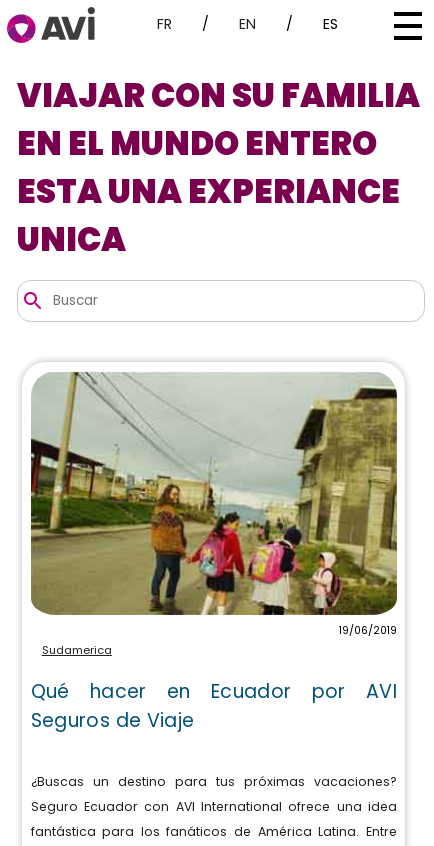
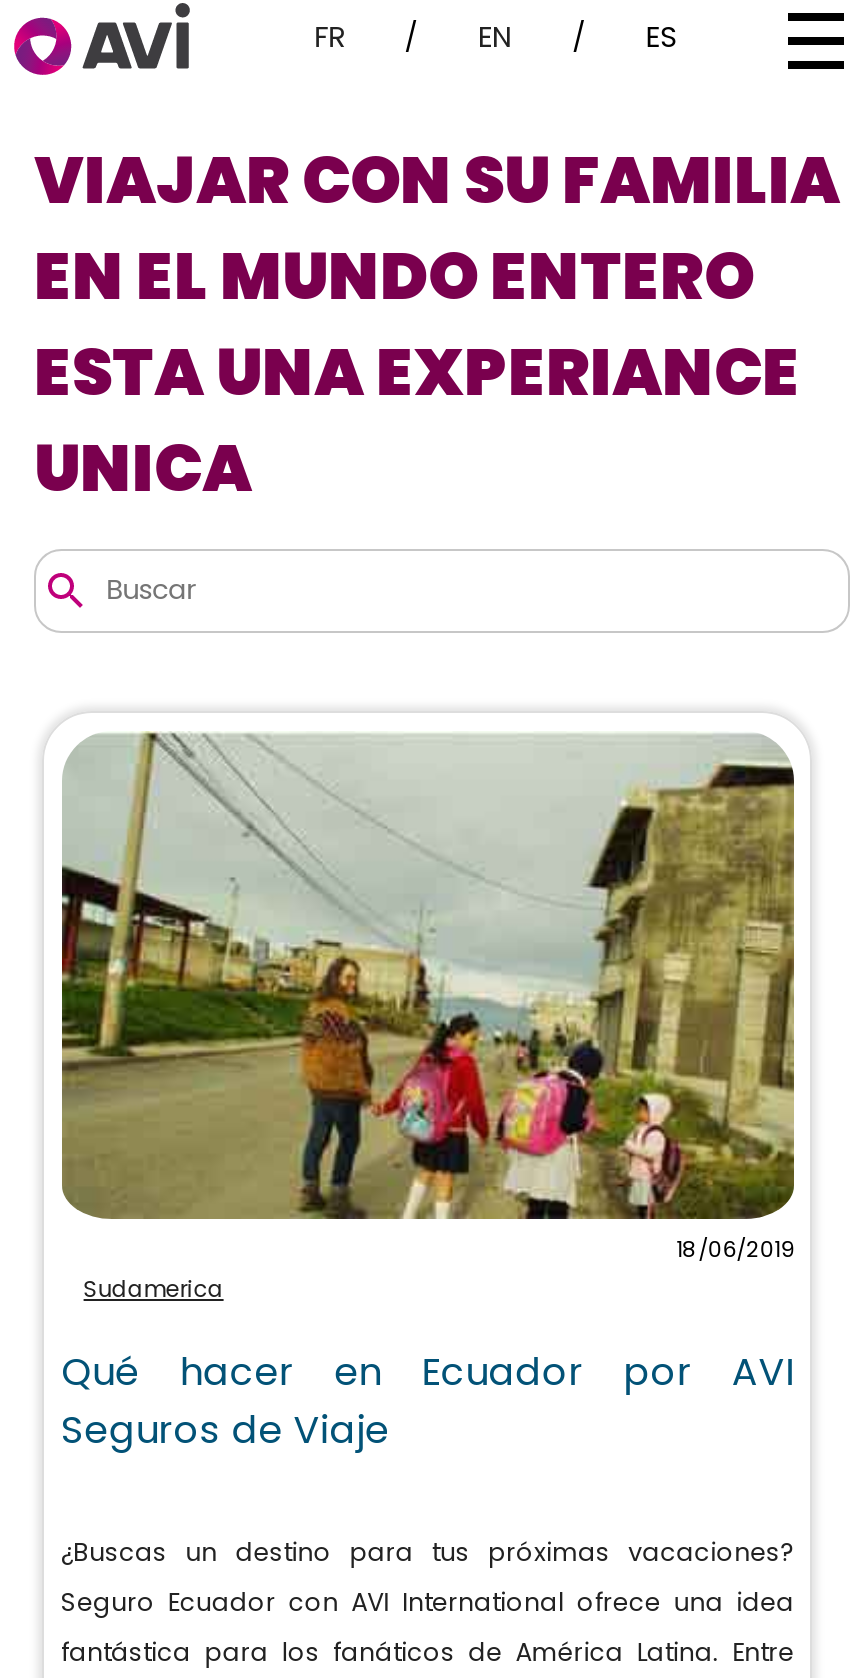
- 19/06/2019
+ 18/06/2019
